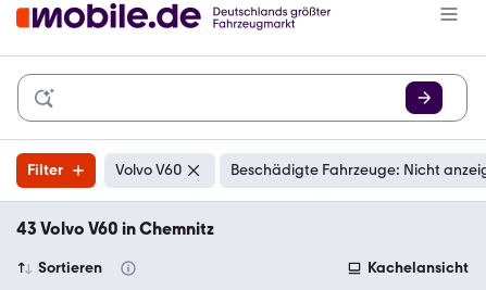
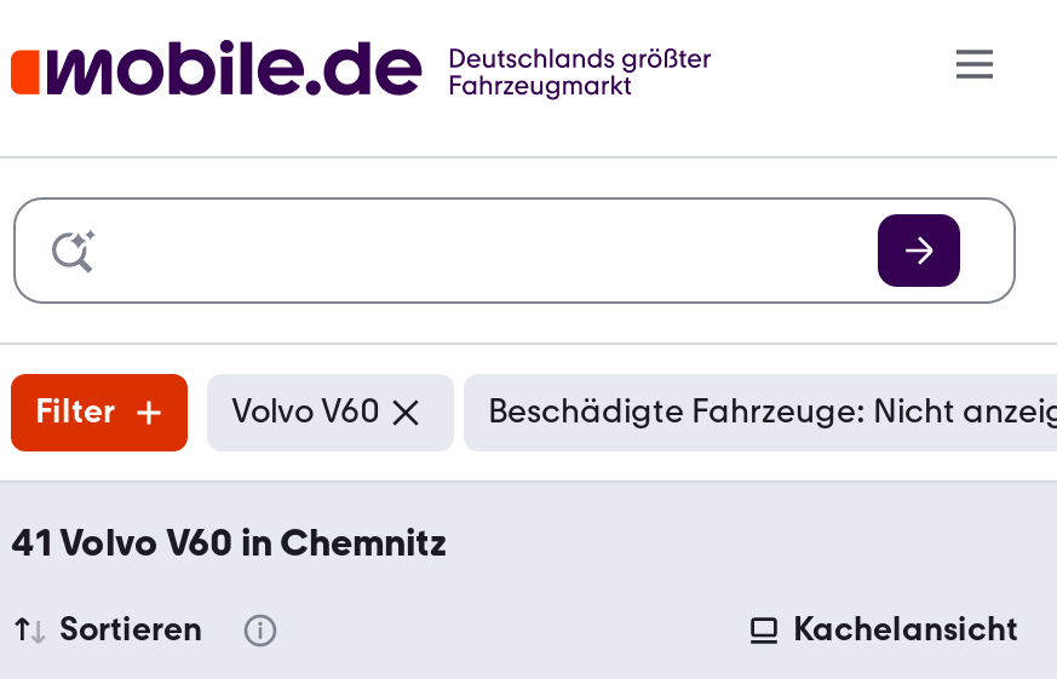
- 43 Volvo V60 in Chemnitz
+ 41 Volvo V60 in Chemnitz
